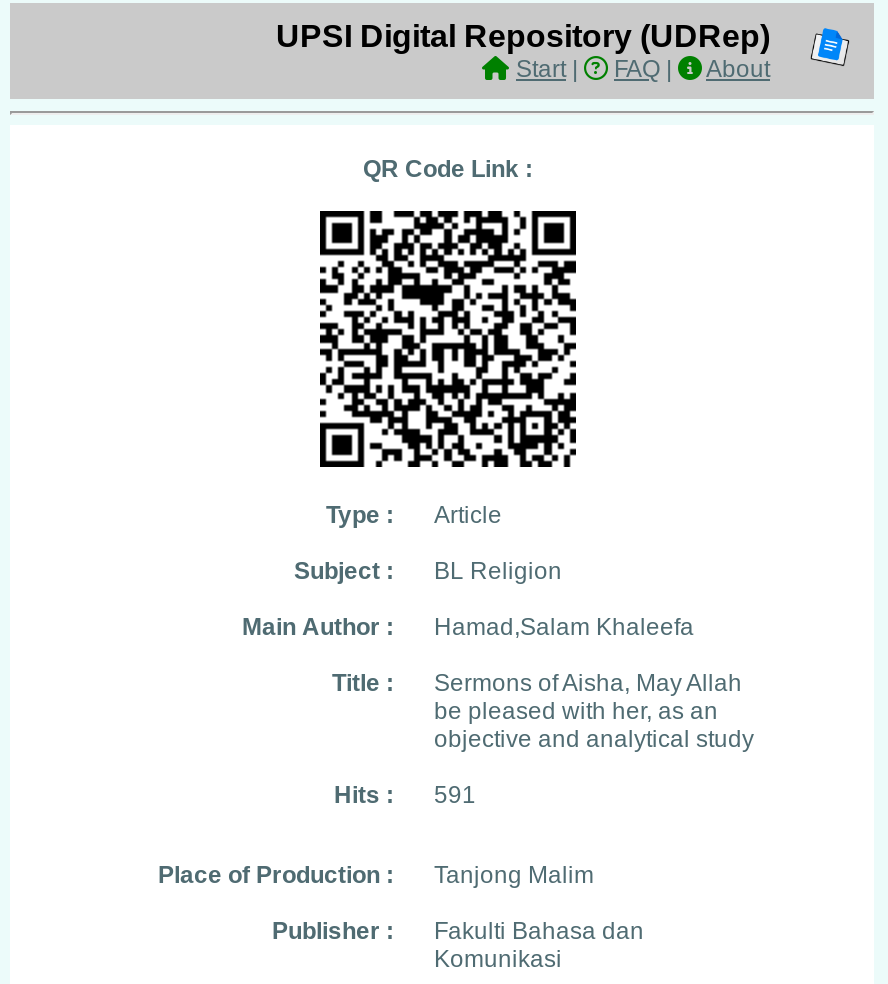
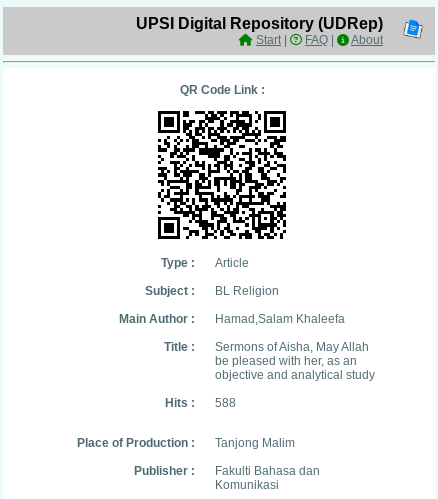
- Hits : 591
+ Hits : 588
